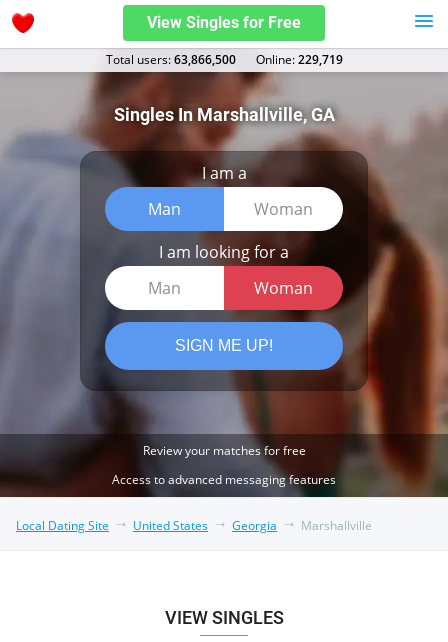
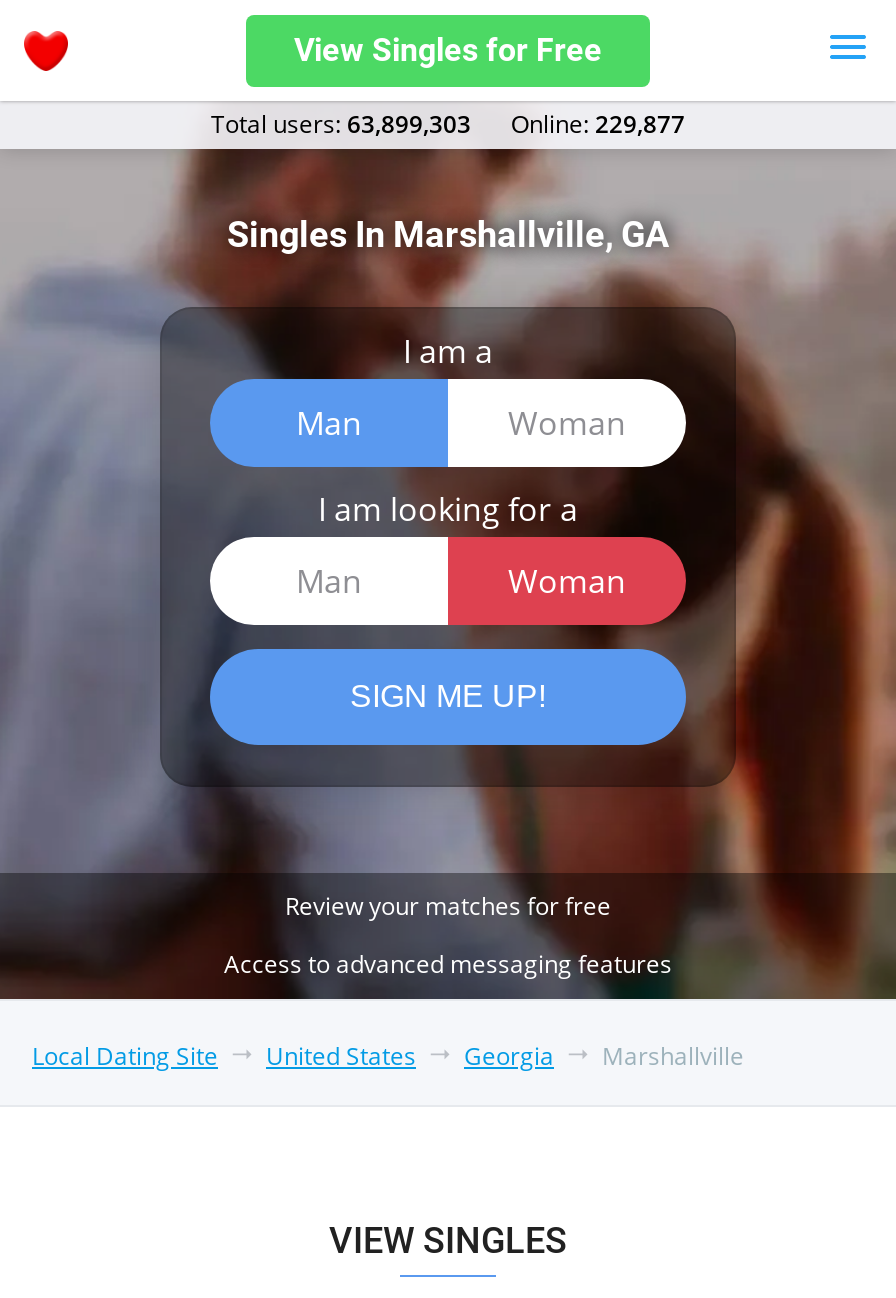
- Total users: 63,866,500
+ Total users: 63,899,303

- Оnline: 229,719
+ Оnline: 229,877
